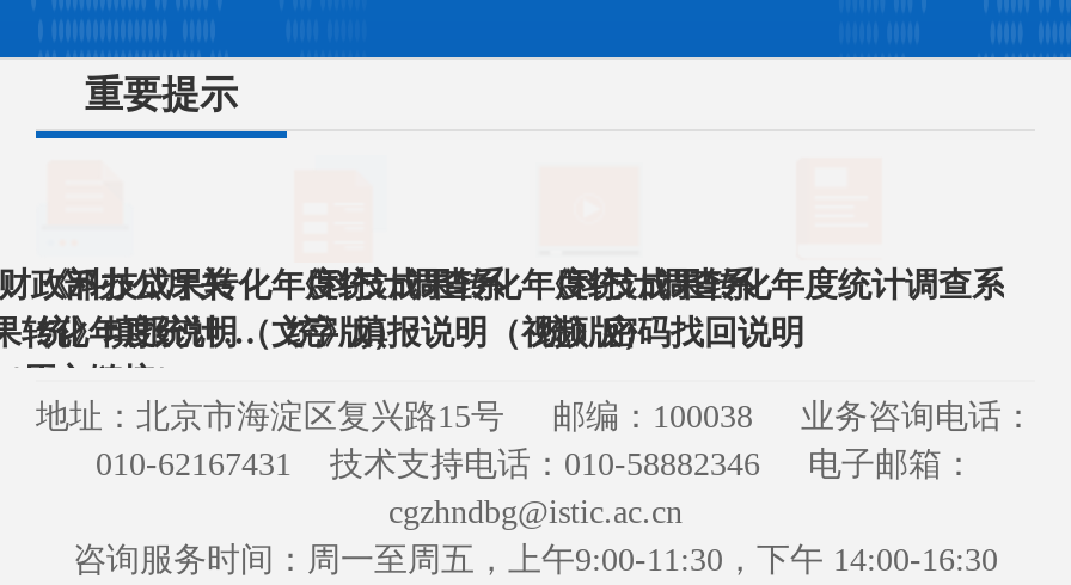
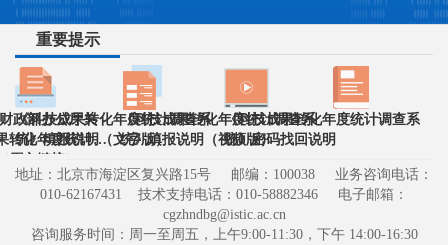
+ [image]

+ [image]

+ [image]

+ [image]
